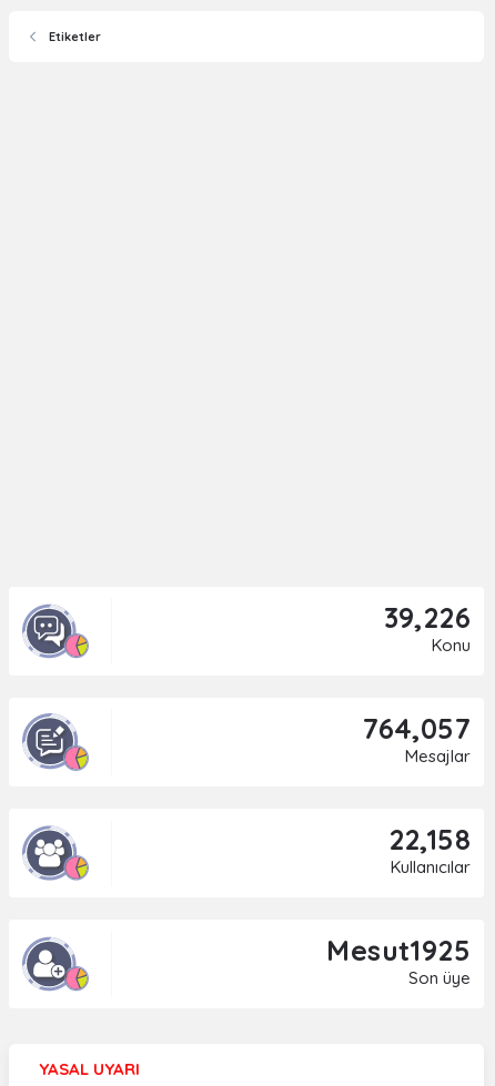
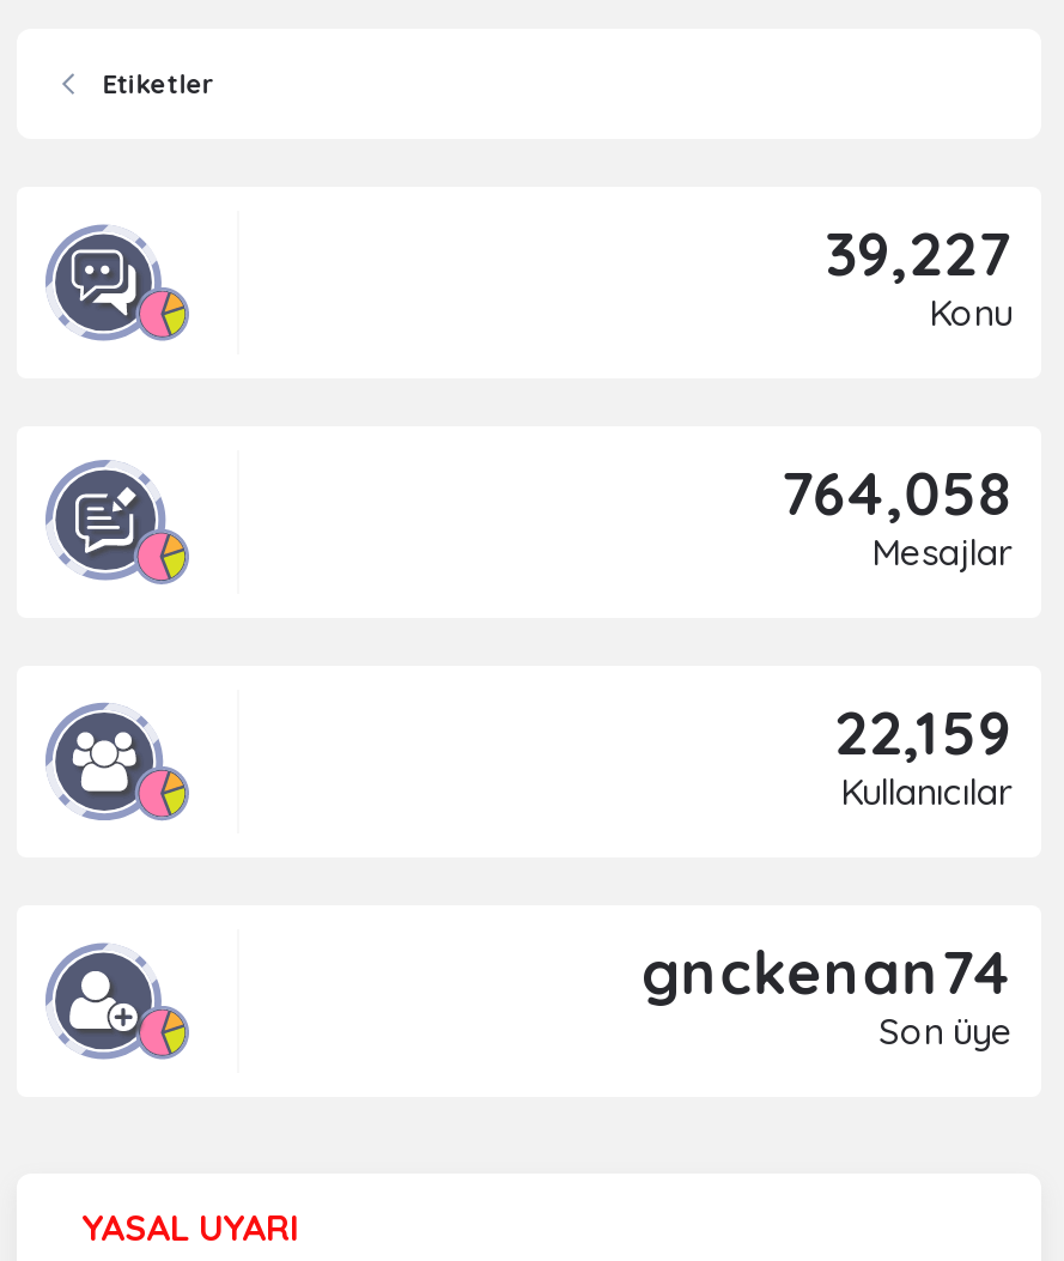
- 39,226
+ 39,227

- 764,057
+ 764,058

- 22,158
+ 22,159

- Mesut1925
+ gnckenan74
